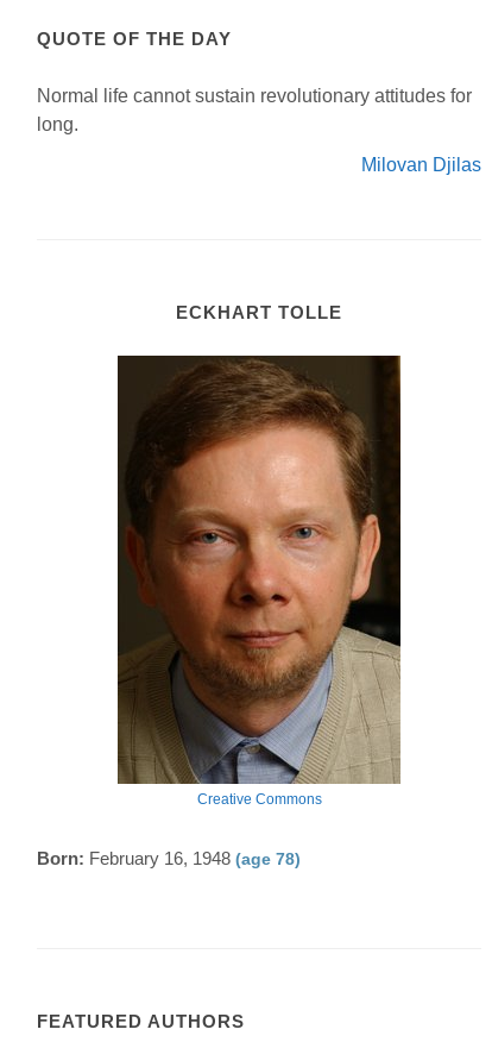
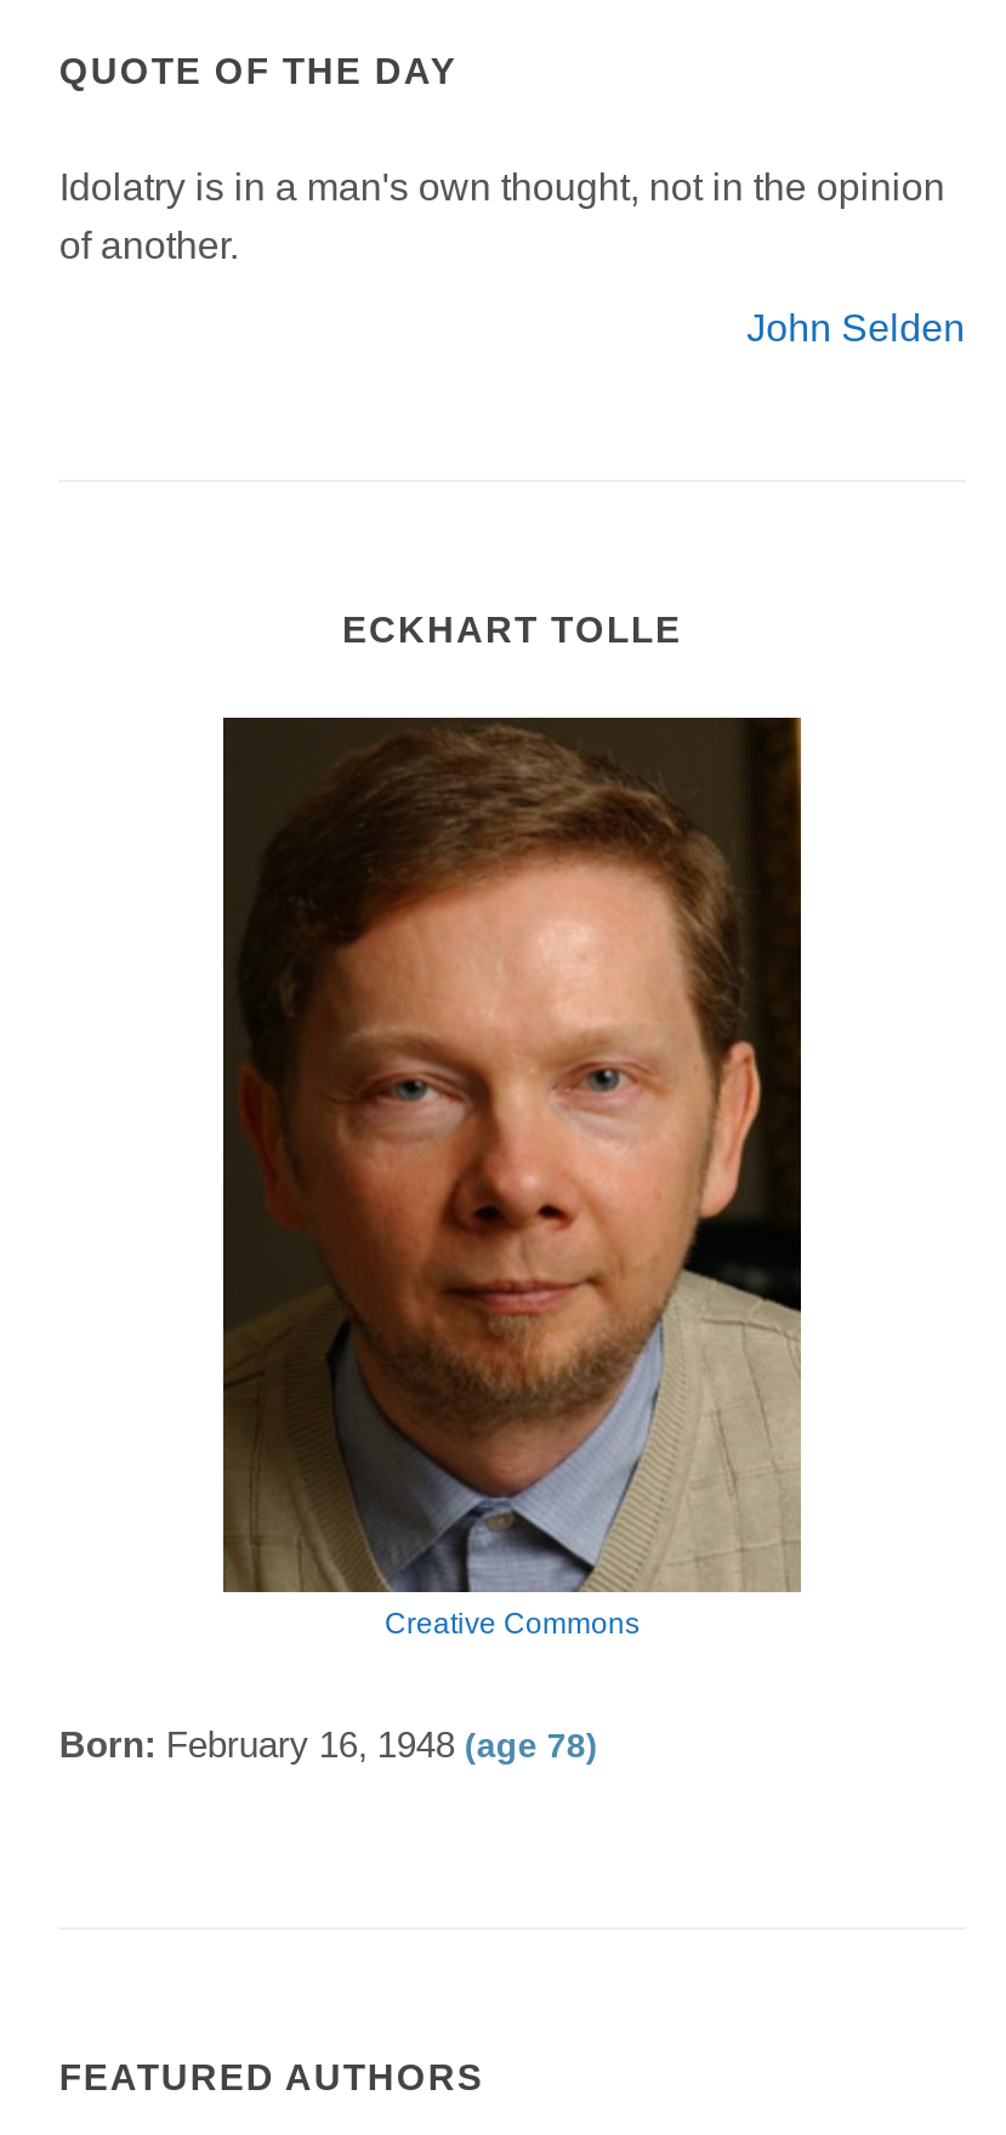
- Normal life cannot sustain revolutionary attitudes for
- long.
+ Idolatry is in a man's own thought, not in the opinion
+ of another.

- Milovan Djilas
+ John Selden
